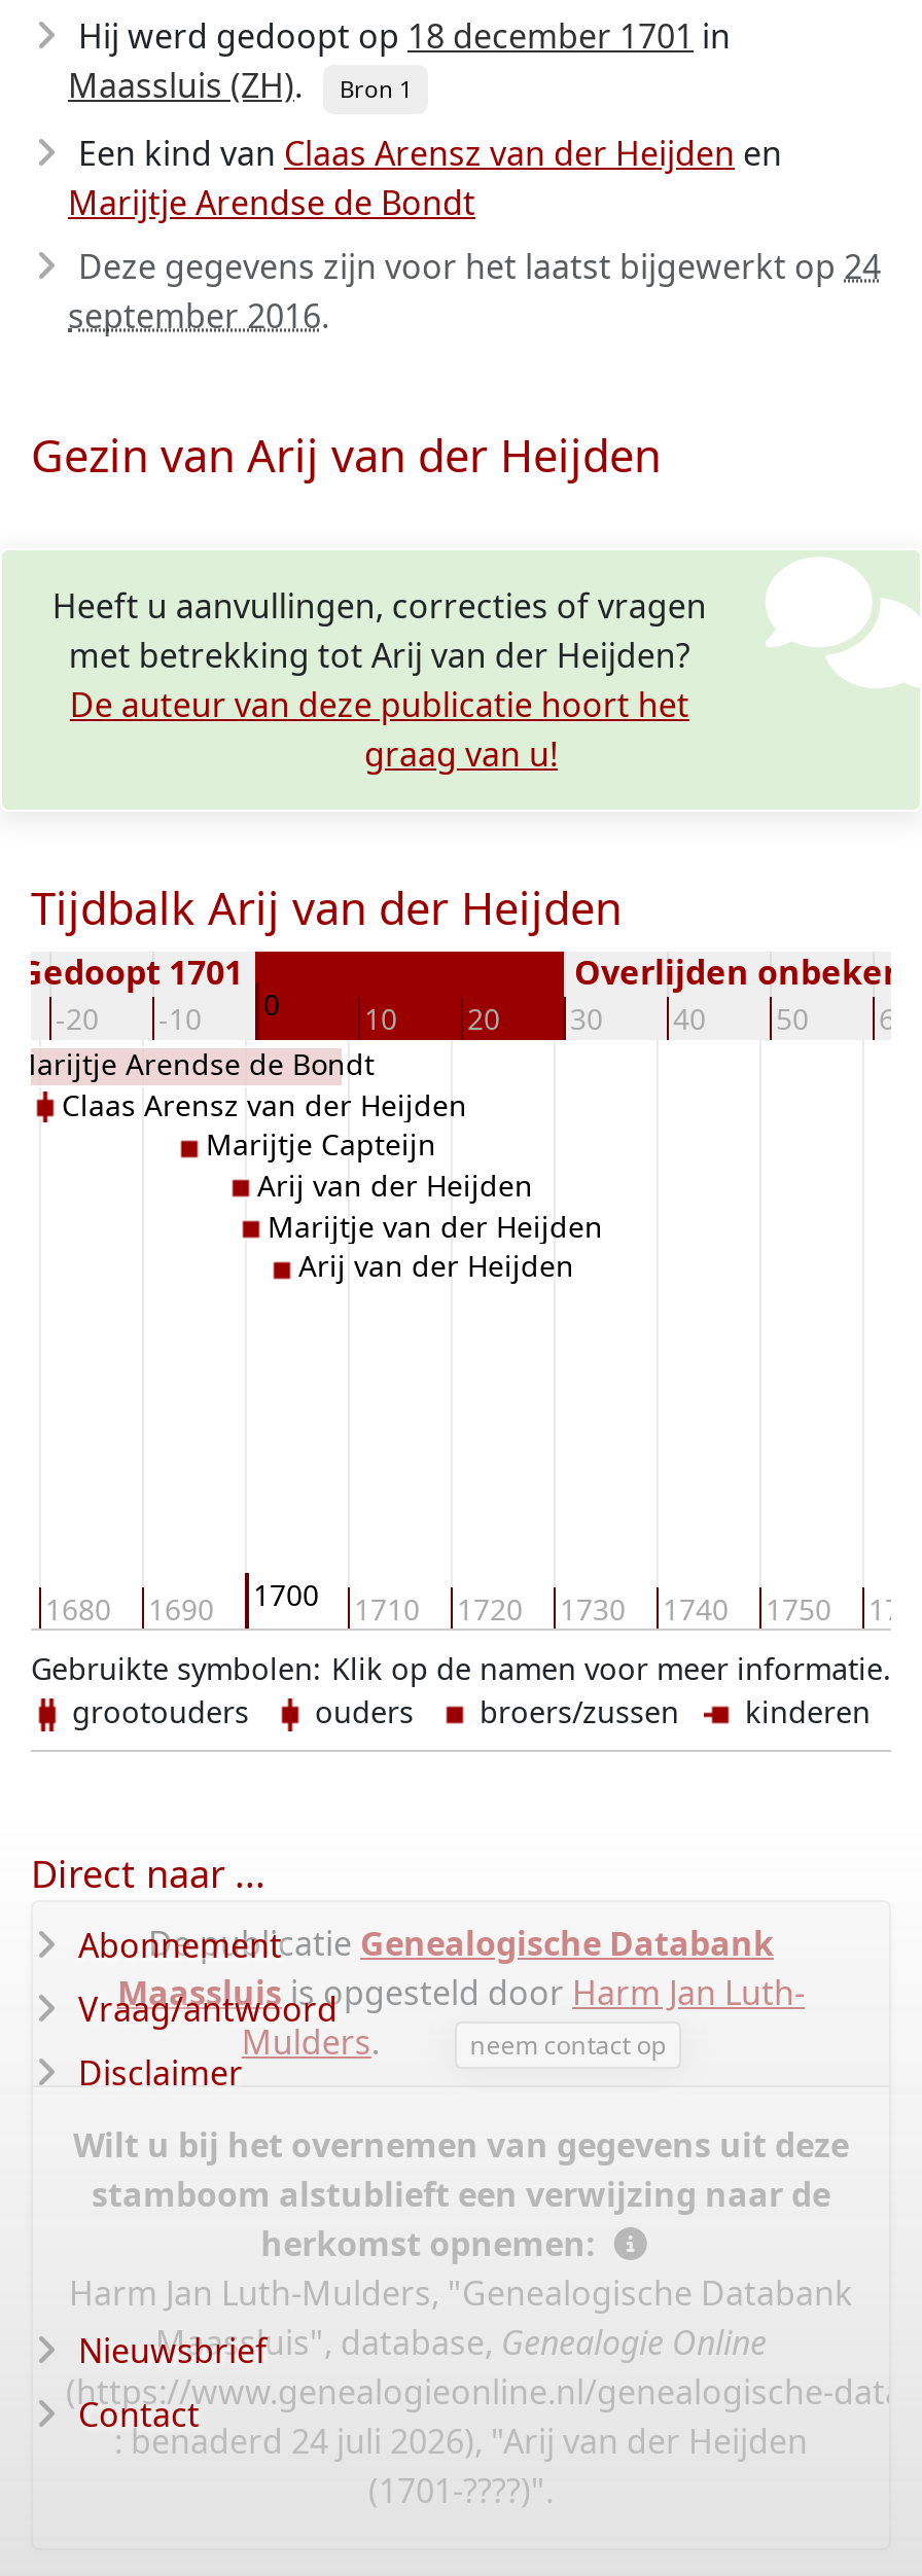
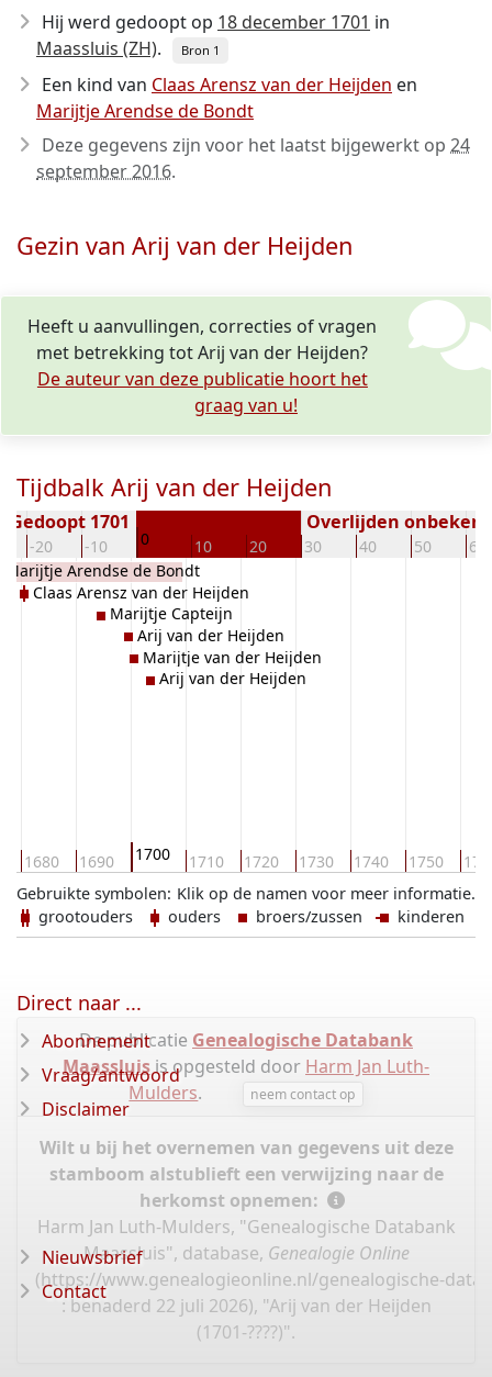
- : benaderd 24 juli 2026), "Arij van der Heijden
+ : benaderd 22 juli 2026), "Arij van der Heijden
